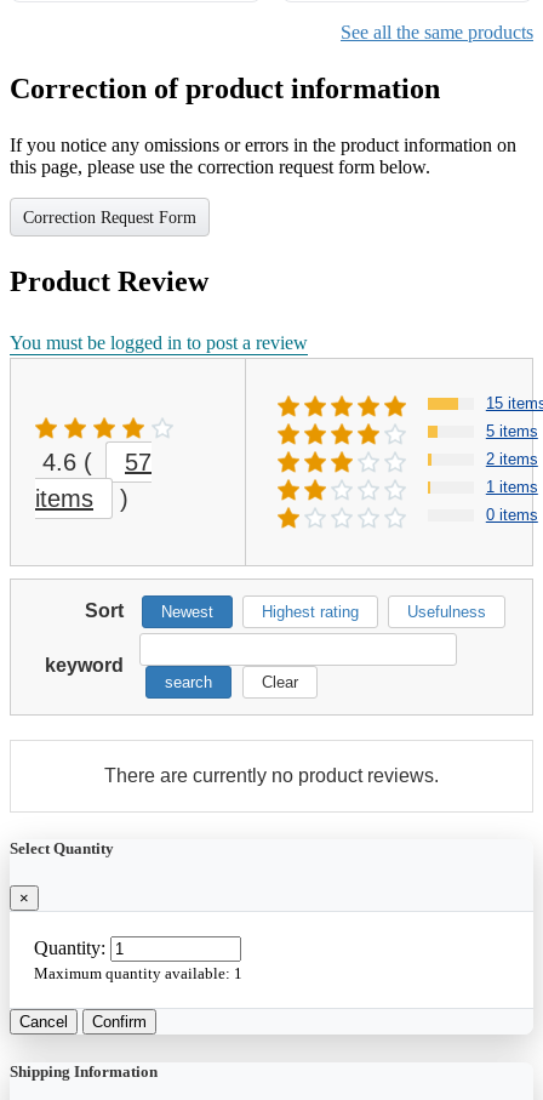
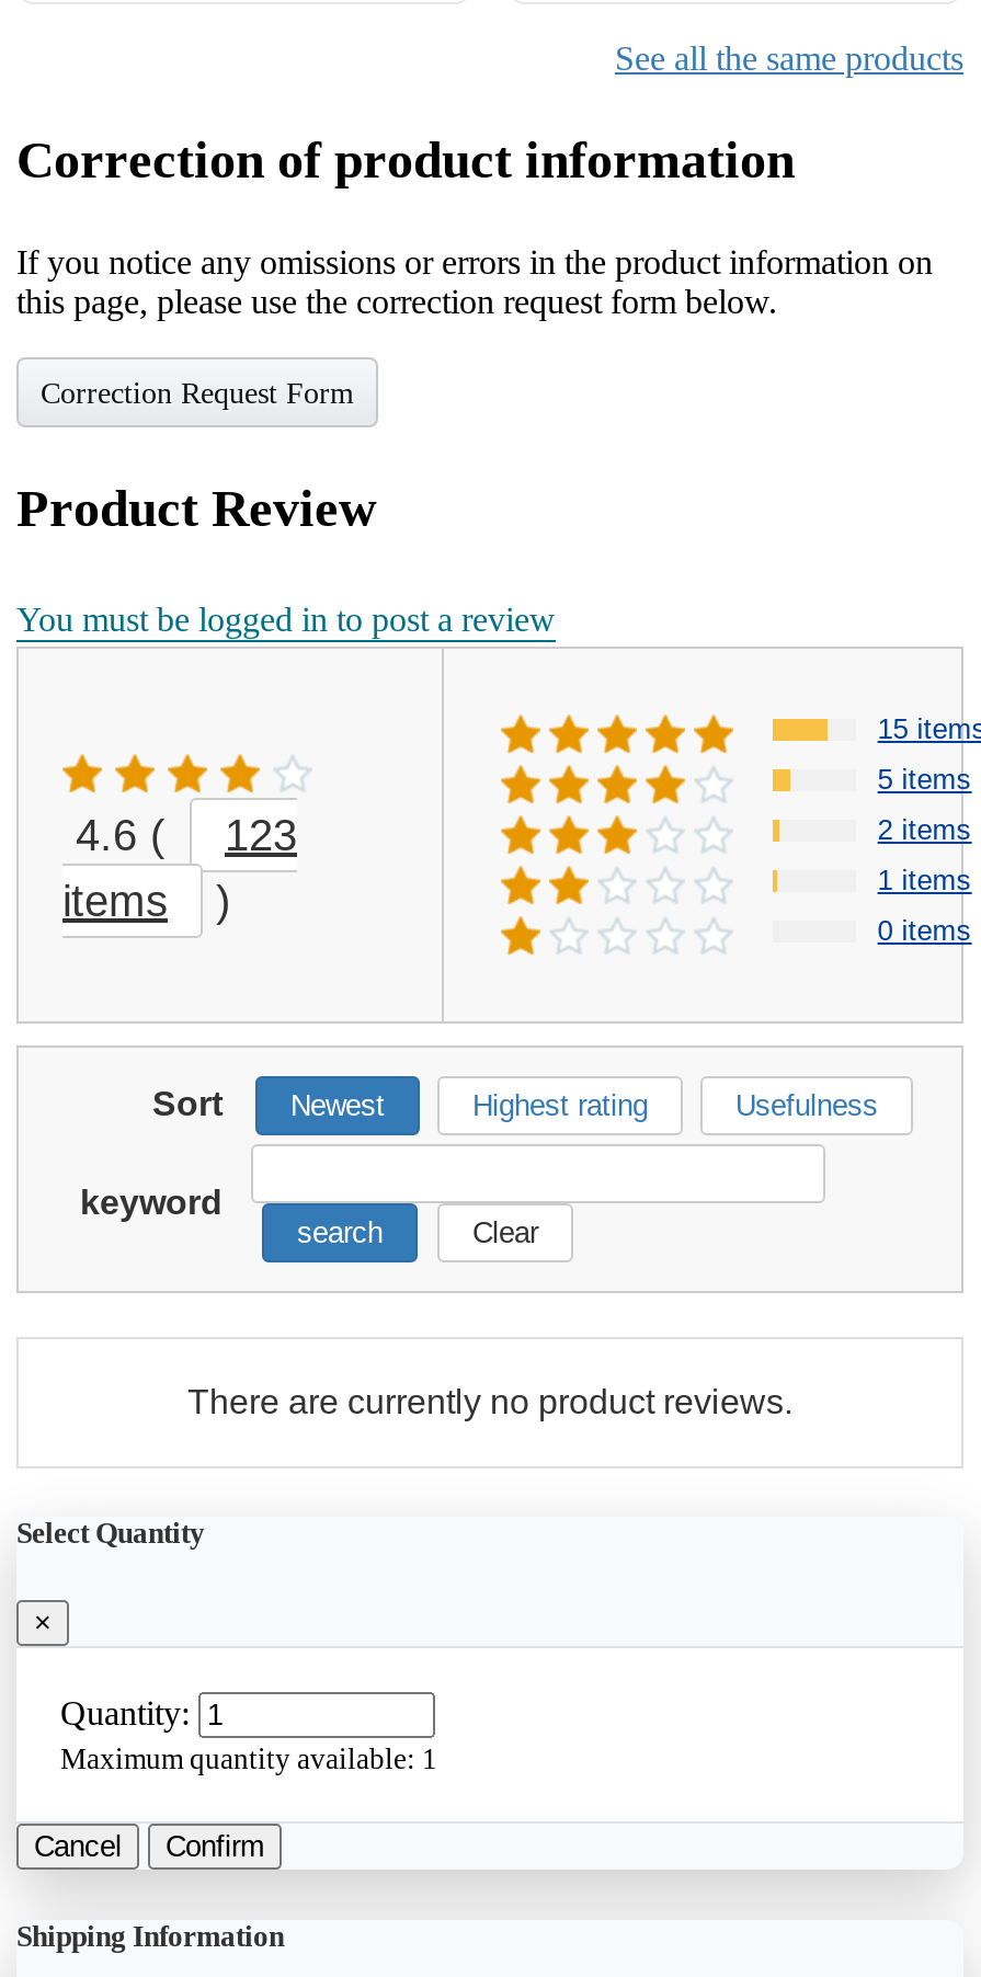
- 4.6 ( 57
+ 4.6 ( 123
